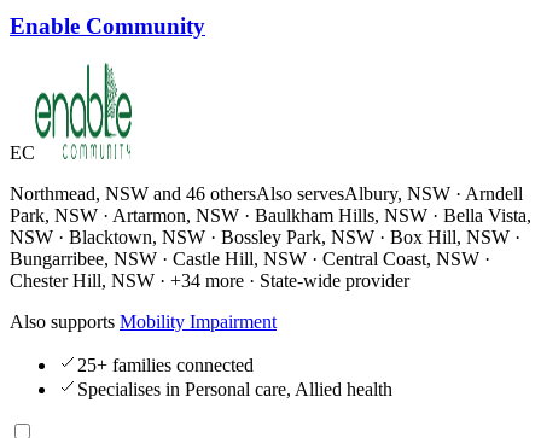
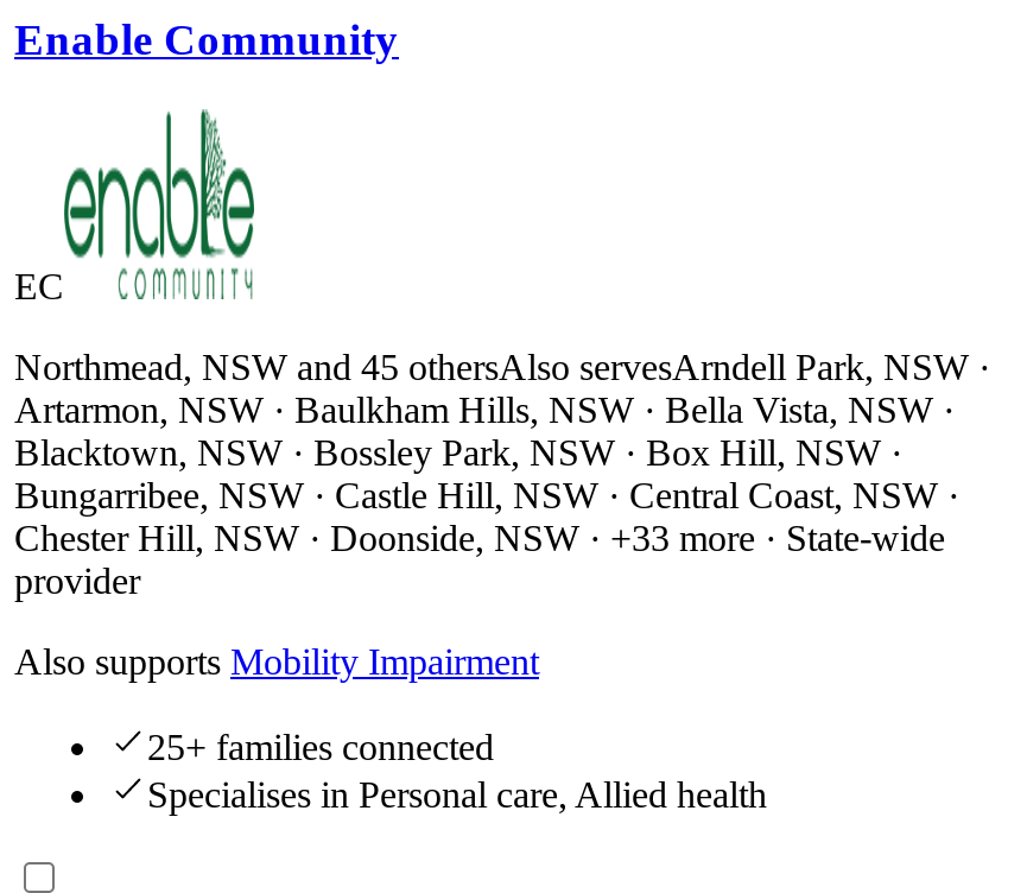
- Northmead, NSW and 46 othersAlso servesAlbury, NSW · Arndell
- Park, NSW · Artarmon, NSW · Baulkham Hills, NSW · Bella Vista,
- NSW · Blacktown, NSW · Bossley Park, NSW · Box Hill, NSW ·
+ Northmead, NSW and 45 othersAlso servesArndell Park, NSW ·
+ Artarmon, NSW · Baulkham Hills, NSW · Bella Vista, NSW ·
+ Blacktown, NSW · Bossley Park, NSW · Box Hill, NSW ·

- Chester Hill, NSW · +34 more · State-wide provider
+ Chester Hill, NSW · Doonside, NSW · +33 more · State-wide
+ provider
